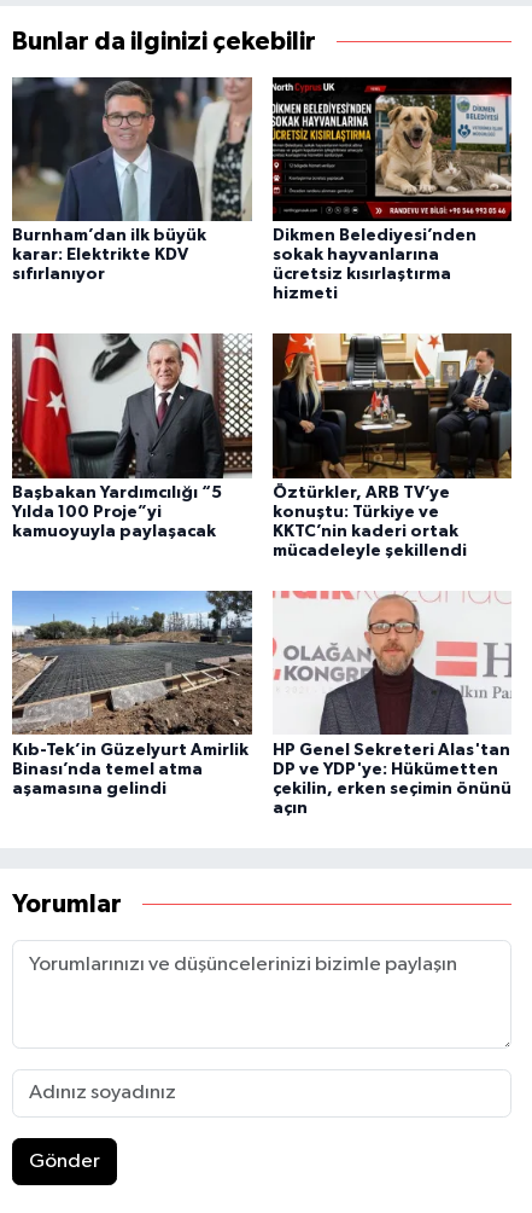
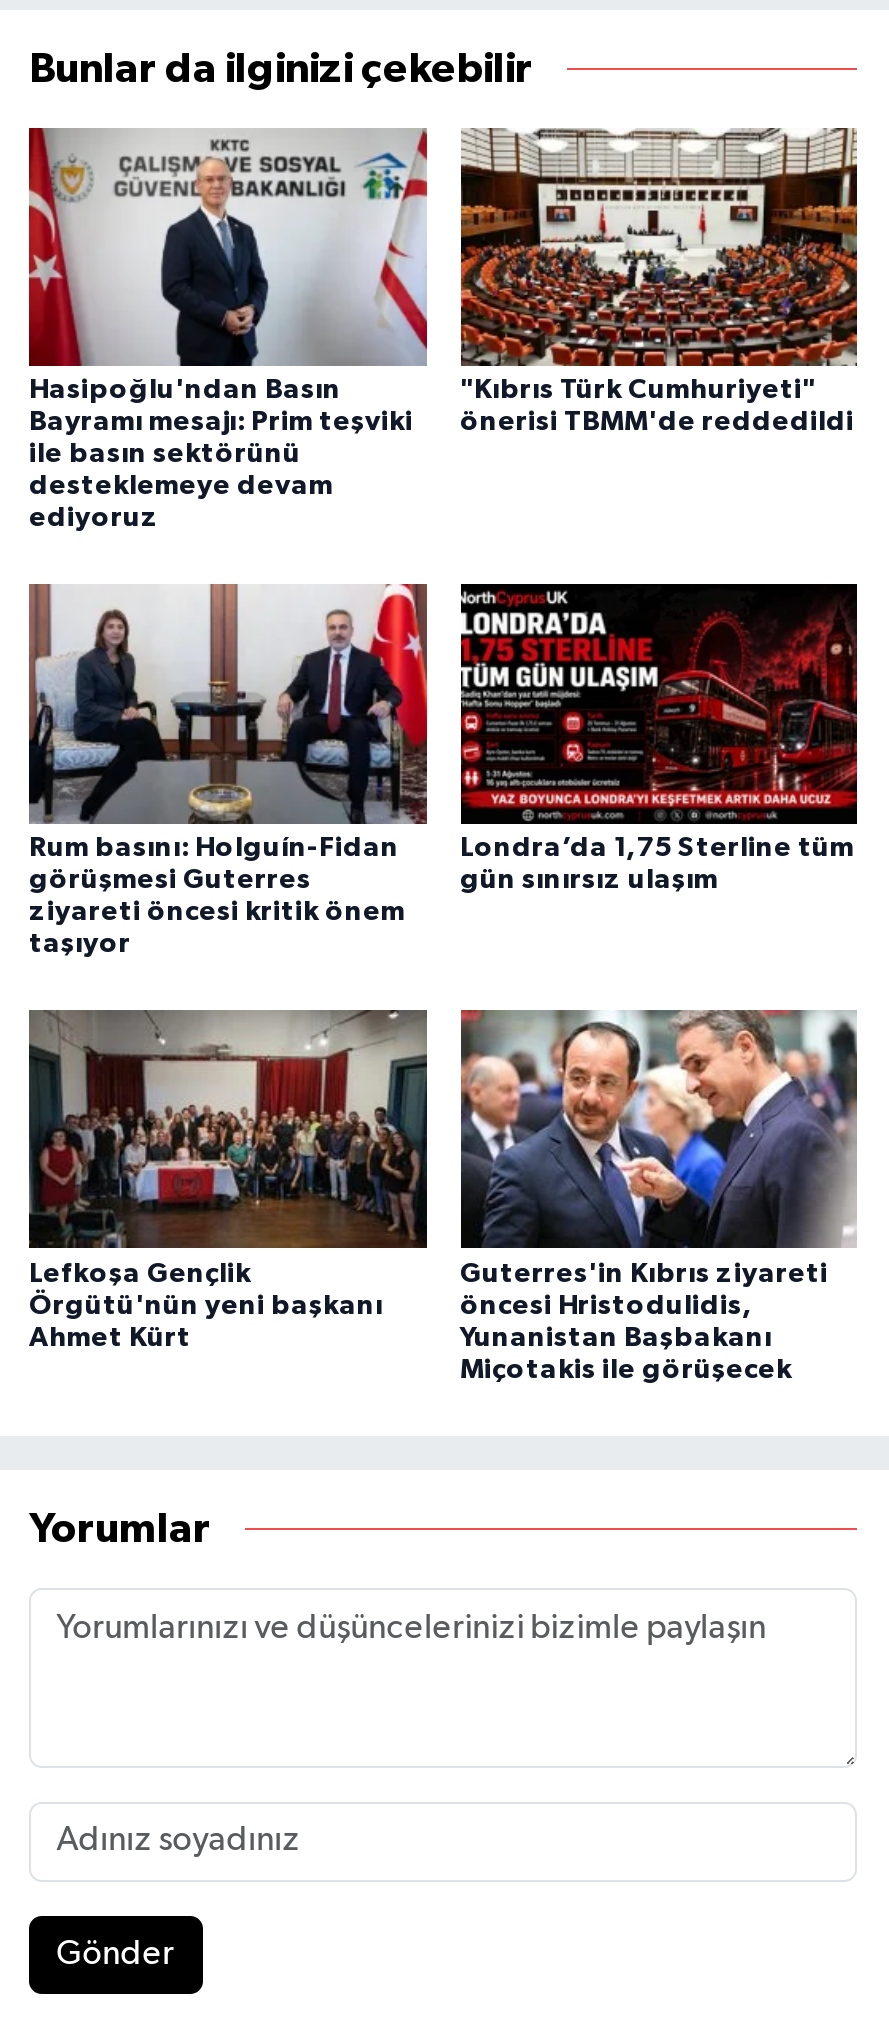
- [image]
- Burnham’dan ilk büyük
- karar: Elektrikte KDV
- sıfırlanıyor
+ [image]
+ Hasipoğlu'ndan Basın
+ Bayramı mesajı: Prim teşviki
+ ile basın sektörünü
+ desteklemeye devam
+ ediyoruz

- [image]
- Dikmen Belediyesi’nden
- sokak hayvanlarına
- ücretsiz kısırlaştırma
- hizmeti
+ [image]
+ "Kıbrıs Türk Cumhuriyeti"
+ önerisi TBMM'de reddedildi

- [image]
- Başbakan Yardımcılığı “5
- Yılda 100 Proje”yi
- kamuoyuyla paylaşacak
+ [image]
+ Rum basını: Holguín-Fidan
+ görüşmesi Guterres
+ ziyareti öncesi kritik önem
+ taşıyor

- [image]
- Öztürkler, ARB TV’ye
- konuştu: Türkiye ve
- KKTC’nin kaderi ortak
- mücadeleyle şekillendi
+ [image]
+ Londra’da 1,75 Sterline tüm
+ gün sınırsız ulaşım

- [image]
- Kıb-Tek’in Güzelyurt Amirlik
- Binası’nda temel atma
- aşamasına gelindi
+ [image]
+ Lefkoşa Gençlik
+ Örgütü'nün yeni başkanı
+ Ahmet Kürt

- [image]
- HP Genel Sekreteri Alas'tan
- DP ve YDP'ye: Hükümetten
- çekilin, erken seçimin önünü
- açın
+ [image]
+ Guterres'in Kıbrıs ziyareti
+ öncesi Hristodulidis,
+ Yunanistan Başbakanı
+ Miçotakis ile görüşecek
